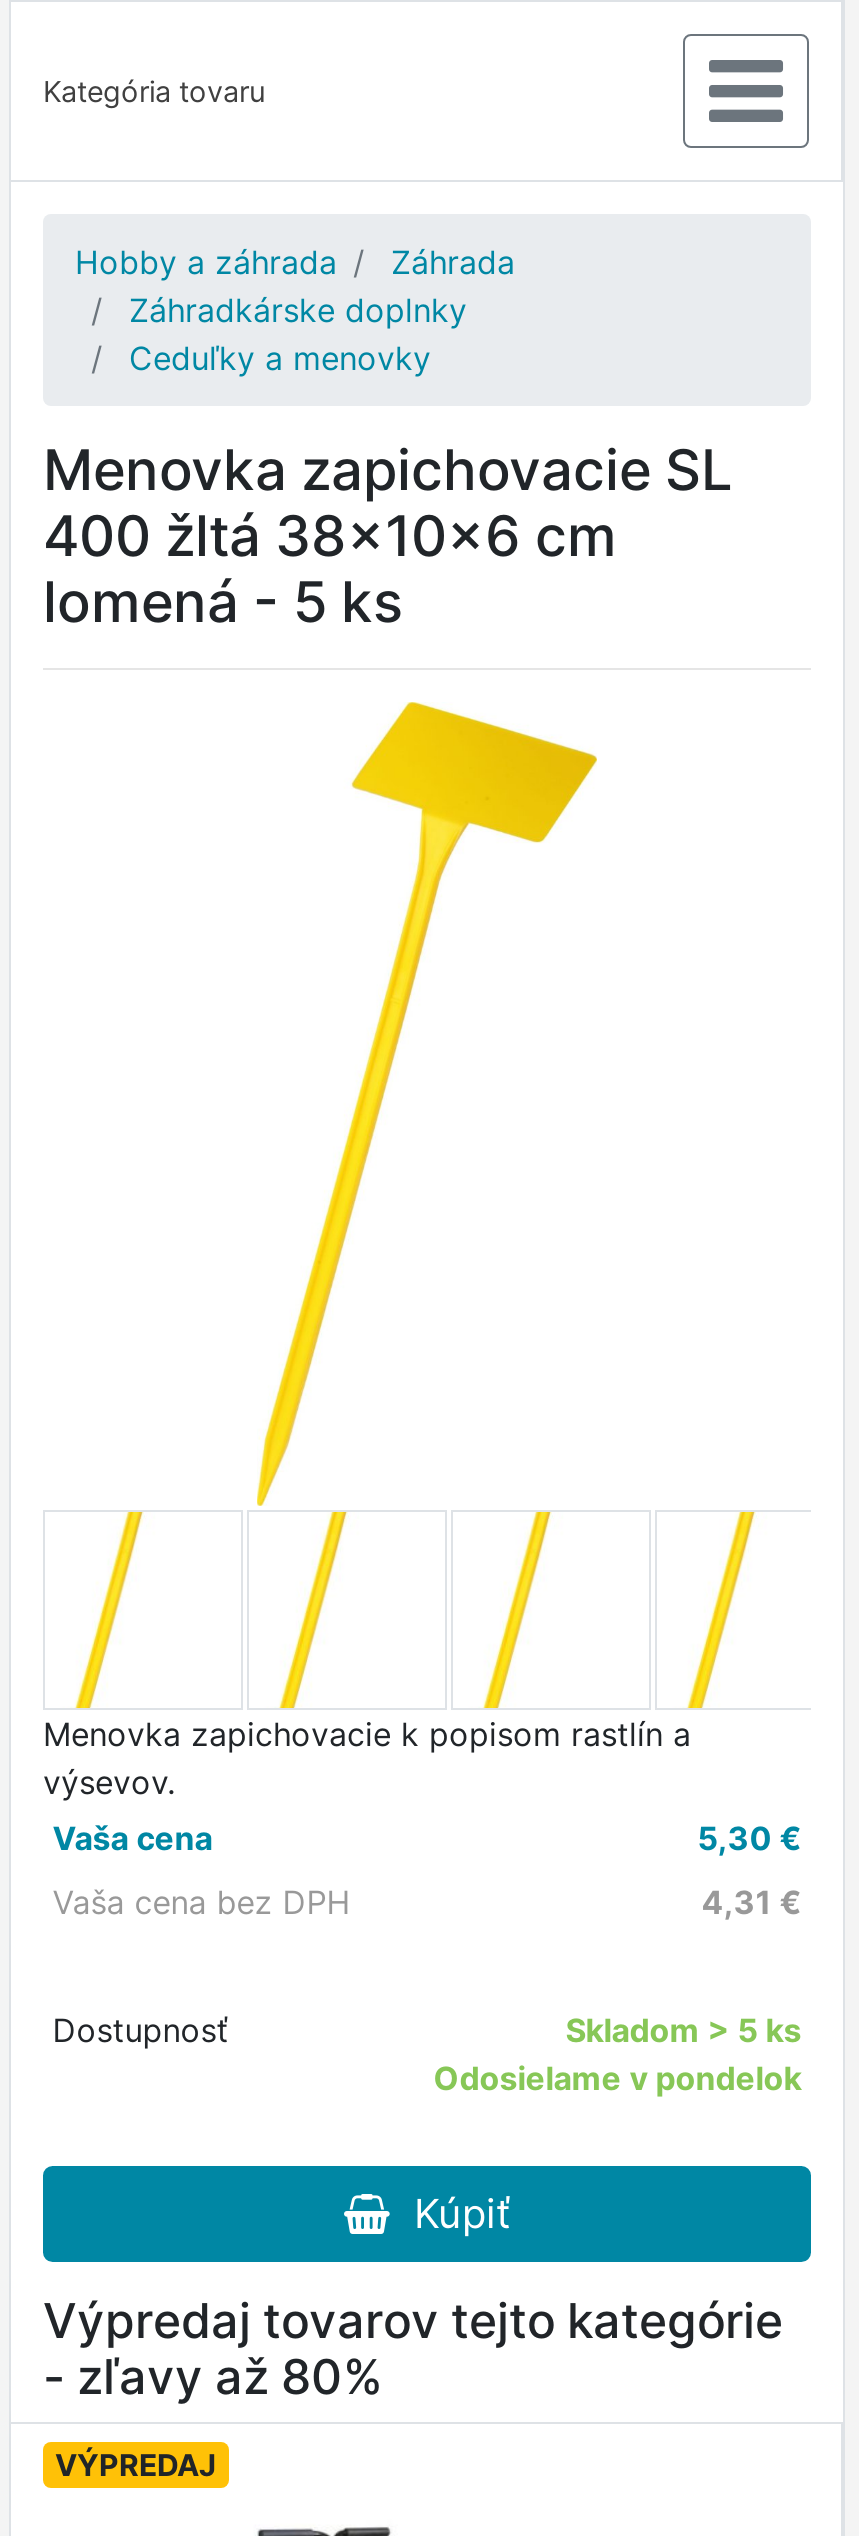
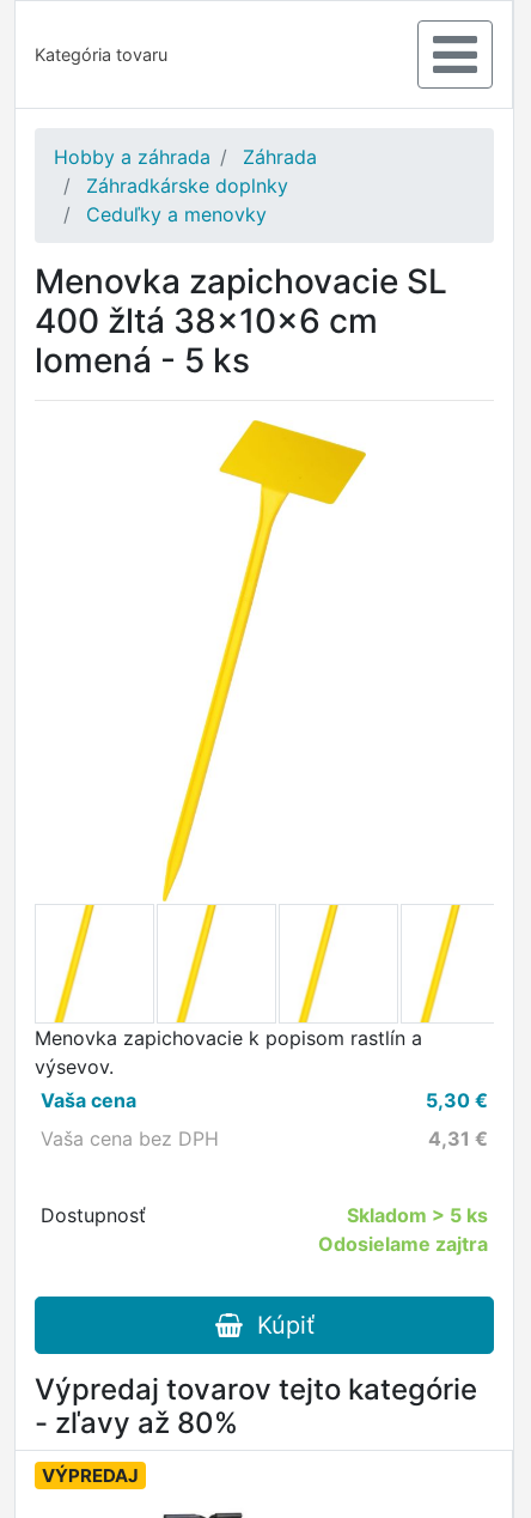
- Odosielame v pondelok
+ Odosielame zajtra
